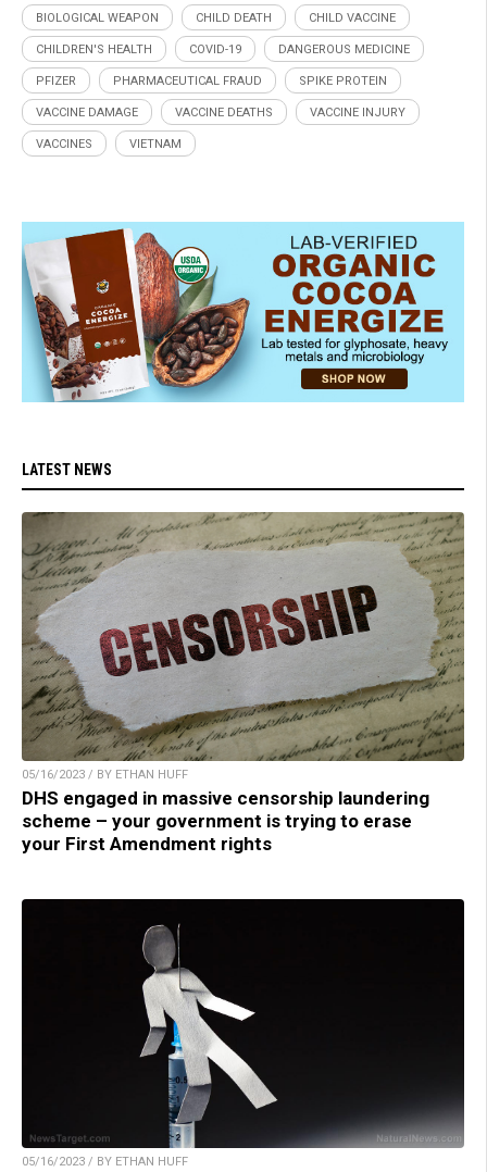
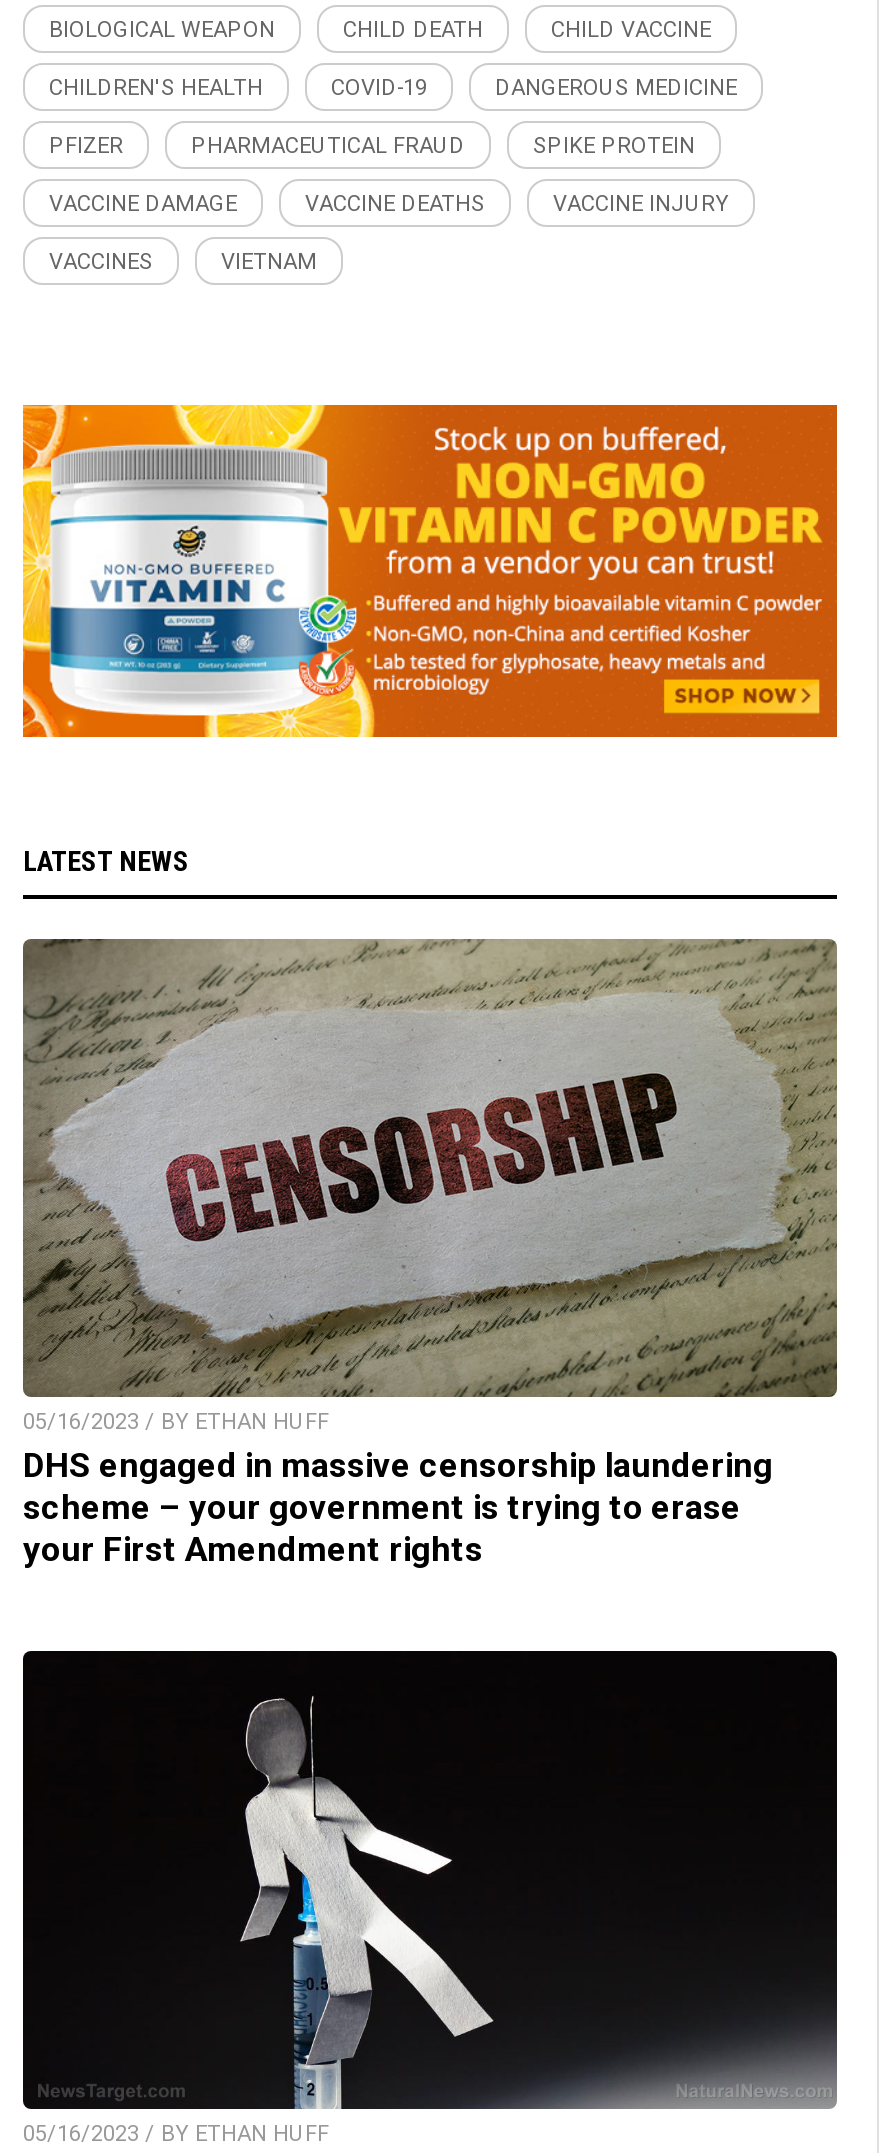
- [image]
+ [image]
